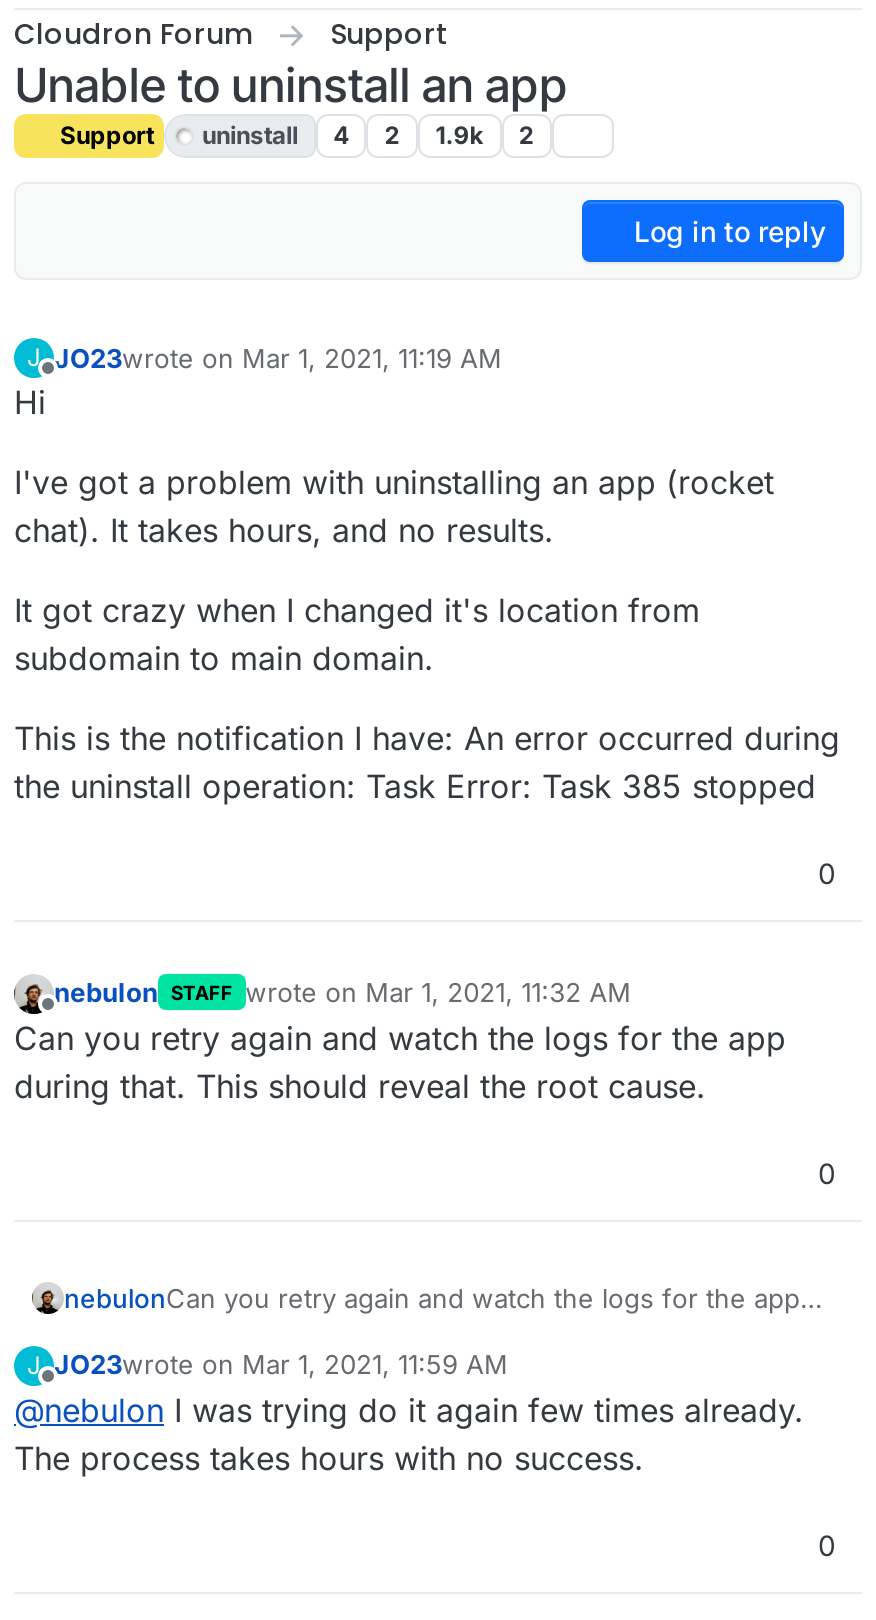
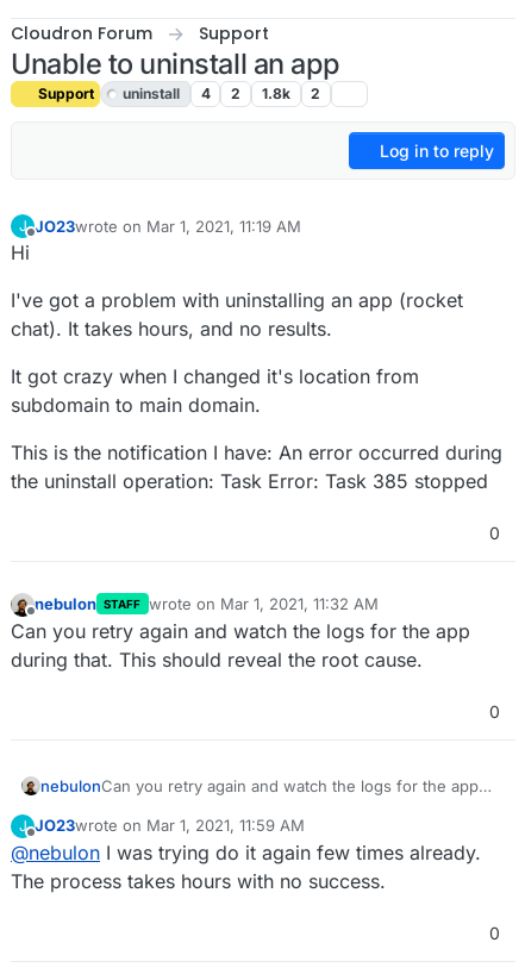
- Support uninstall 4 2 1.9k 2
+ Support uninstall 4 2 1.8k 2
